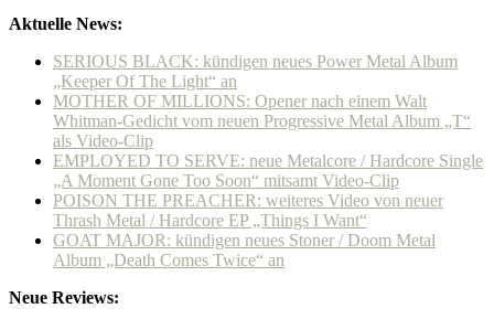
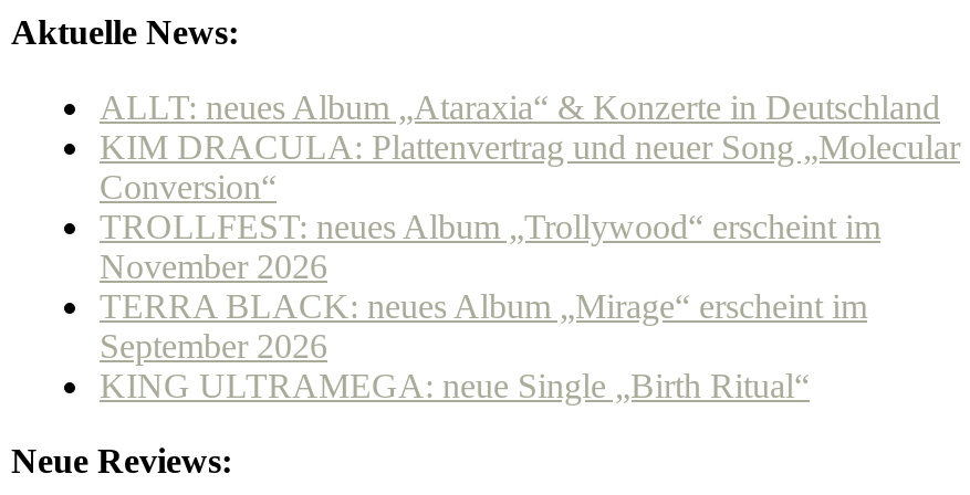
- SERIOUS BLACK: kündigen neues Power Metal Album
- „Keeper Of The Light“ an
- MOTHER OF MILLIONS: Opener nach einem Walt
- Whitman-Gedicht vom neuen Progressive Metal Album „Τ“
- als Video-Clip
- EMPLOYED TO SERVE: neue Metalcore / Hardcore Single
- „A Moment Gone Too Soon“ mitsamt Video-Clip
- POISON THE PREACHER: weiteres Video von neuer
- Thrash Metal / Hardcore EP „Things I Want“
- GOAT MAJOR: kündigen neues Stoner / Doom Metal
- Album „Death Comes Twice“ an
+ ALLT: neues Album „Ataraxia“ & Konzerte in Deutschland
+ KIM DRACULA: Plattenvertrag und neuer Song „Molecular
+ Conversion“
+ TROLLFEST: neues Album „Trollywood“ erscheint im
+ November 2026
+ TERRA BLACK: neues Album „Mirage“ erscheint im
+ September 2026
+ KING ULTRAMEGA: neue Single „Birth Ritual“
